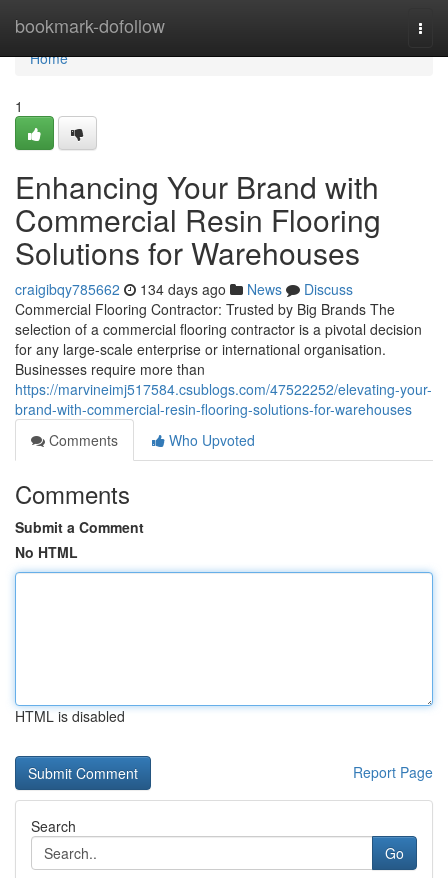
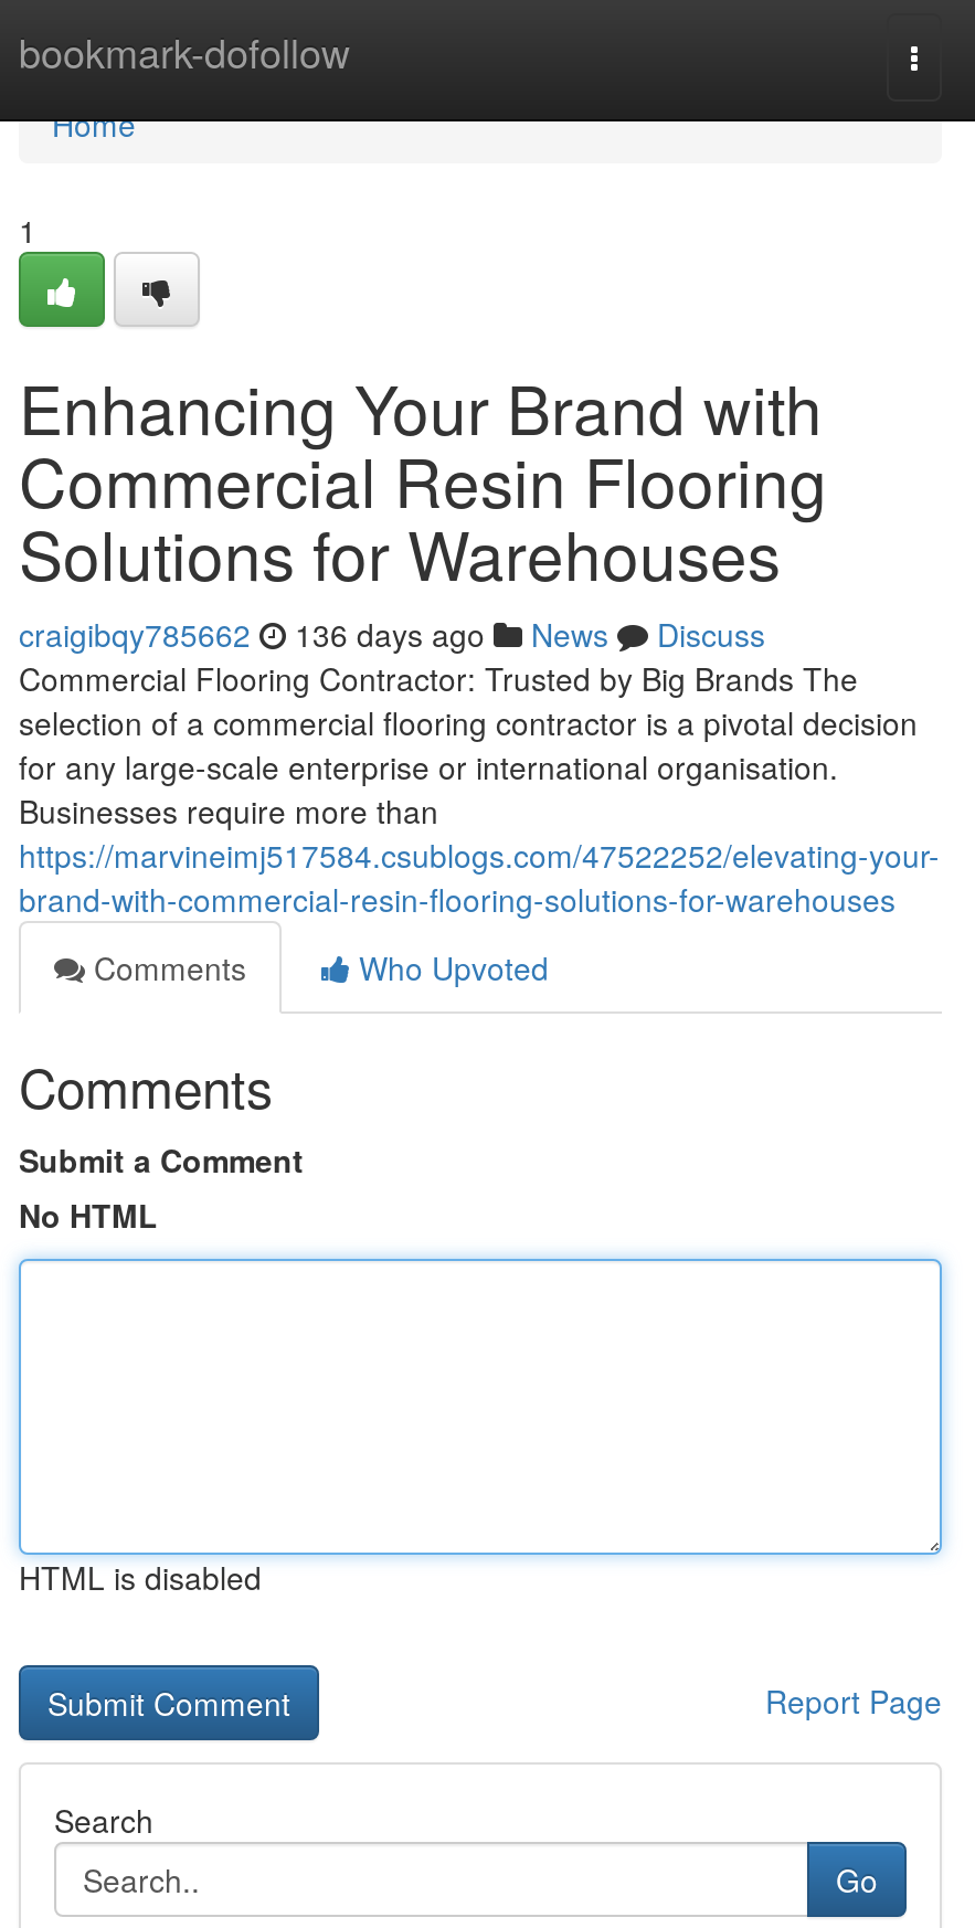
- craigibqy785662 134 days ago News Discuss
+ craigibqy785662 136 days ago News Discuss
